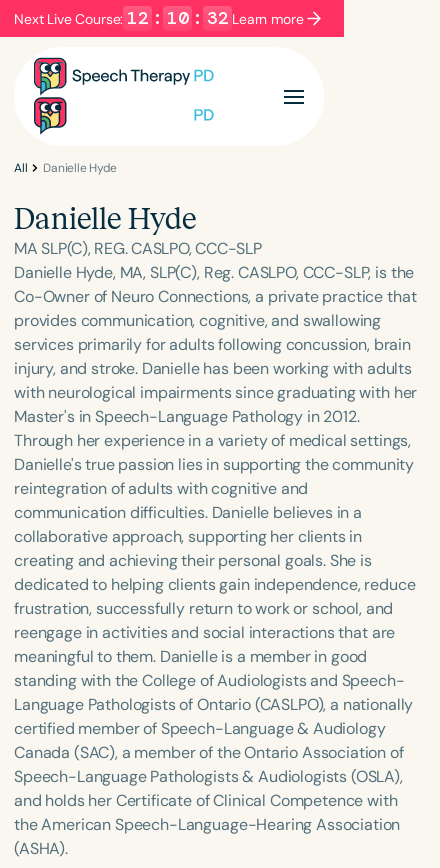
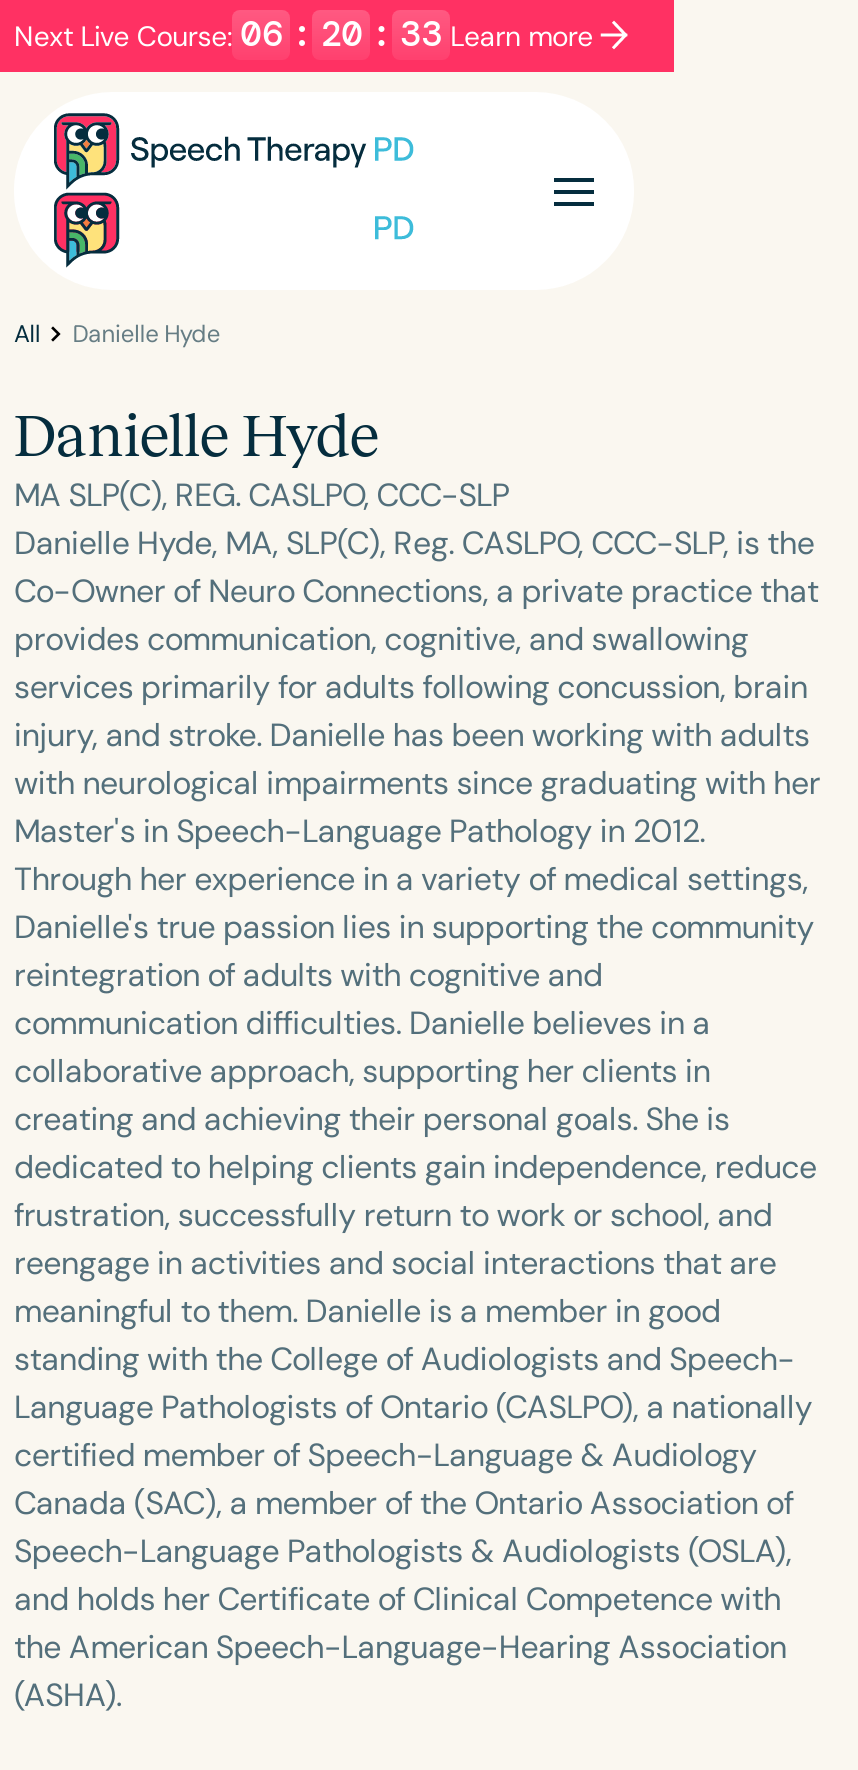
- Next Live Course: 12 : 10 : 32 Learn more
+ Next Live Course: 06 : 20 : 33 Learn more
